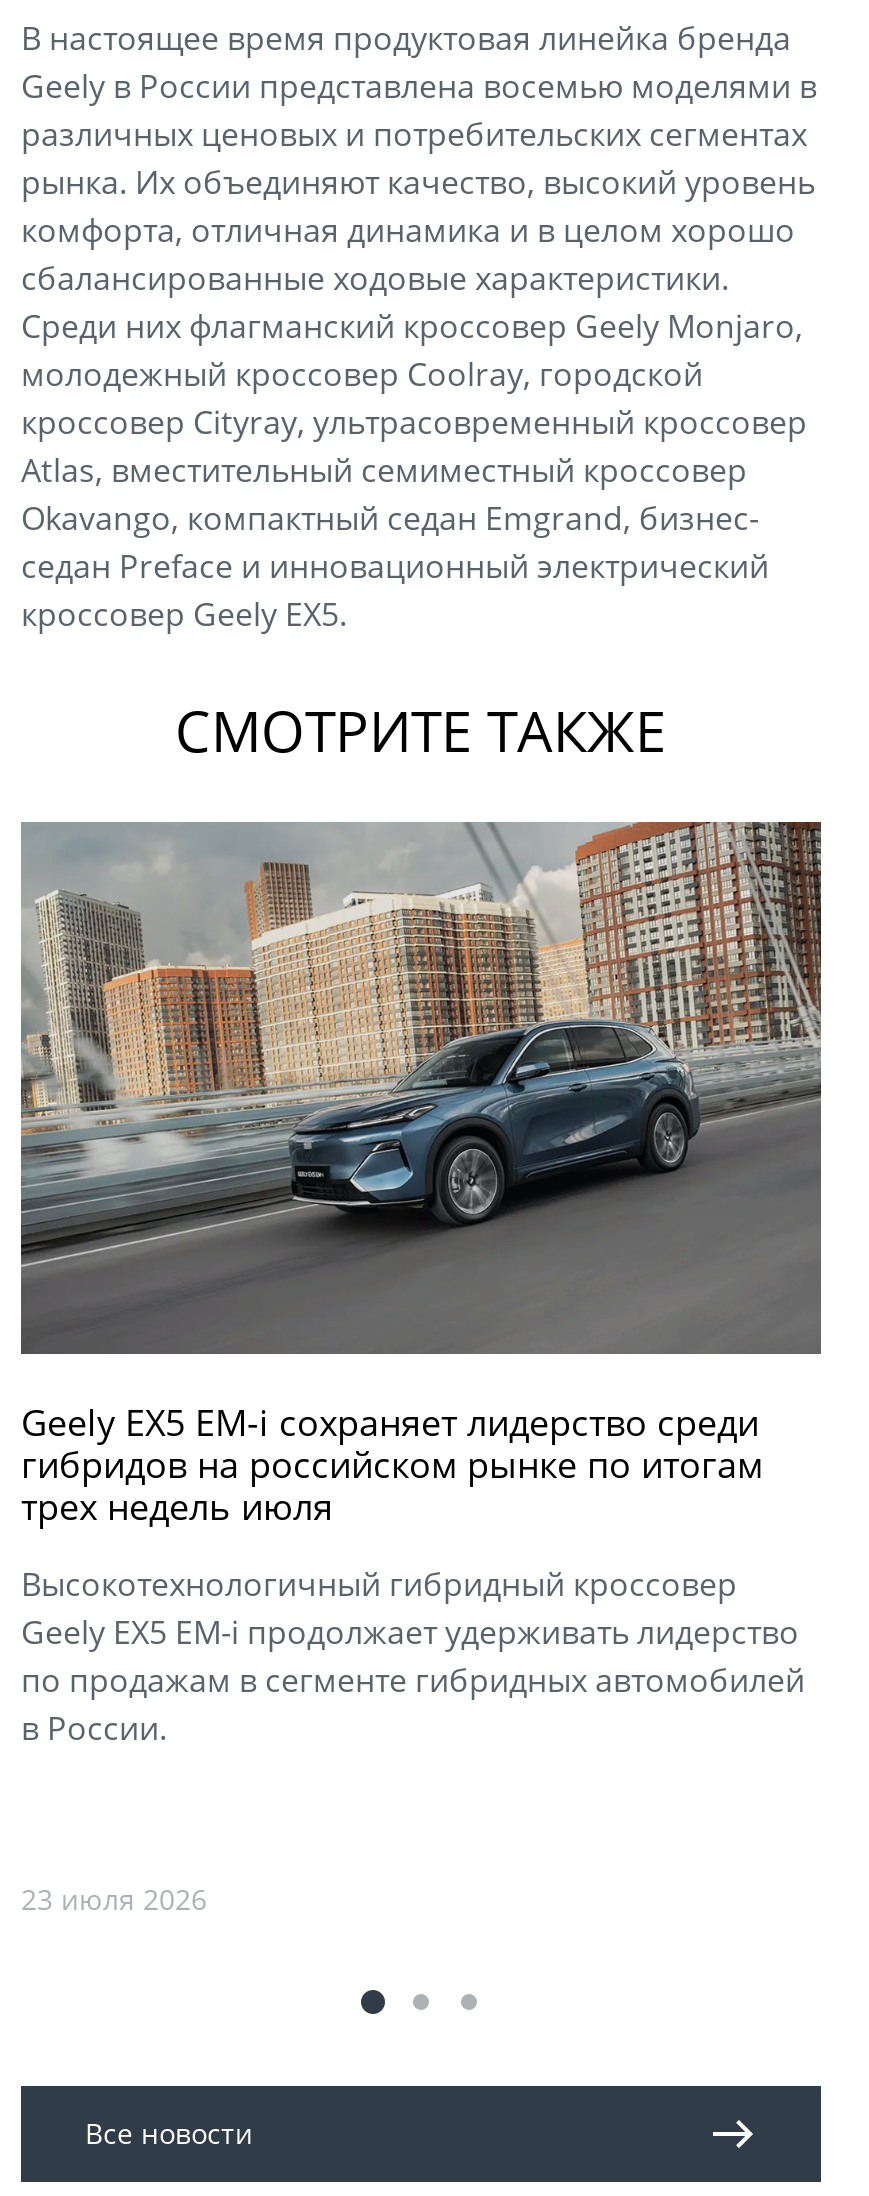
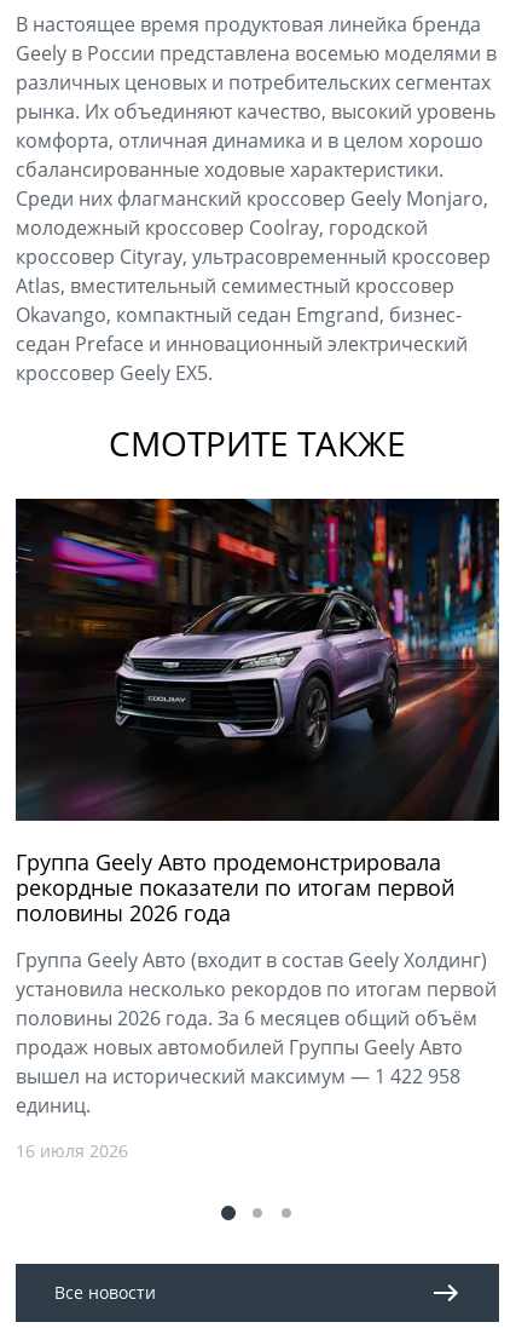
- [image]
- Geely EX5 EM-i сохраняет лидерство среди
- гибридов на российском рынке по итогам
- трех недель июля
+ [image]
+ Группа Geely Авто продемонстрировала
+ рекордные показатели по итогам первой
+ половины 2026 года

- Высокотехнологичный гибридный кроссовер
- Geely EX5 EM-i продолжает удерживать лидерство
- по продажам в сегменте гибридных автомобилей
- в России.
+ Группа Geely Авто (входит в состав Geely Холдинг)
+ установила несколько рекордов по итогам первой
+ половины 2026 года. За 6 месяцев общий объём
+ продаж новых автомобилей Группы Geely Авто
+ вышел на исторический максимум — 1 422 958
+ единиц.

- 23 июля 2026
+ 16 июля 2026
